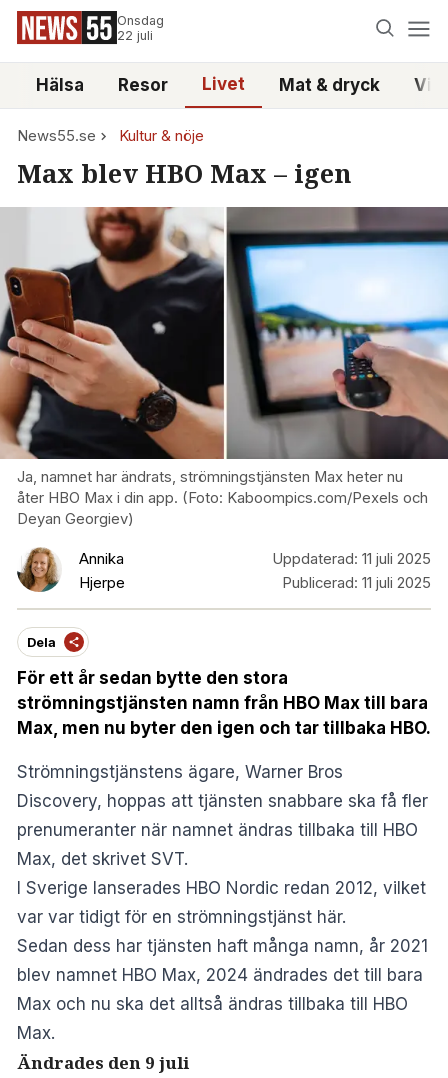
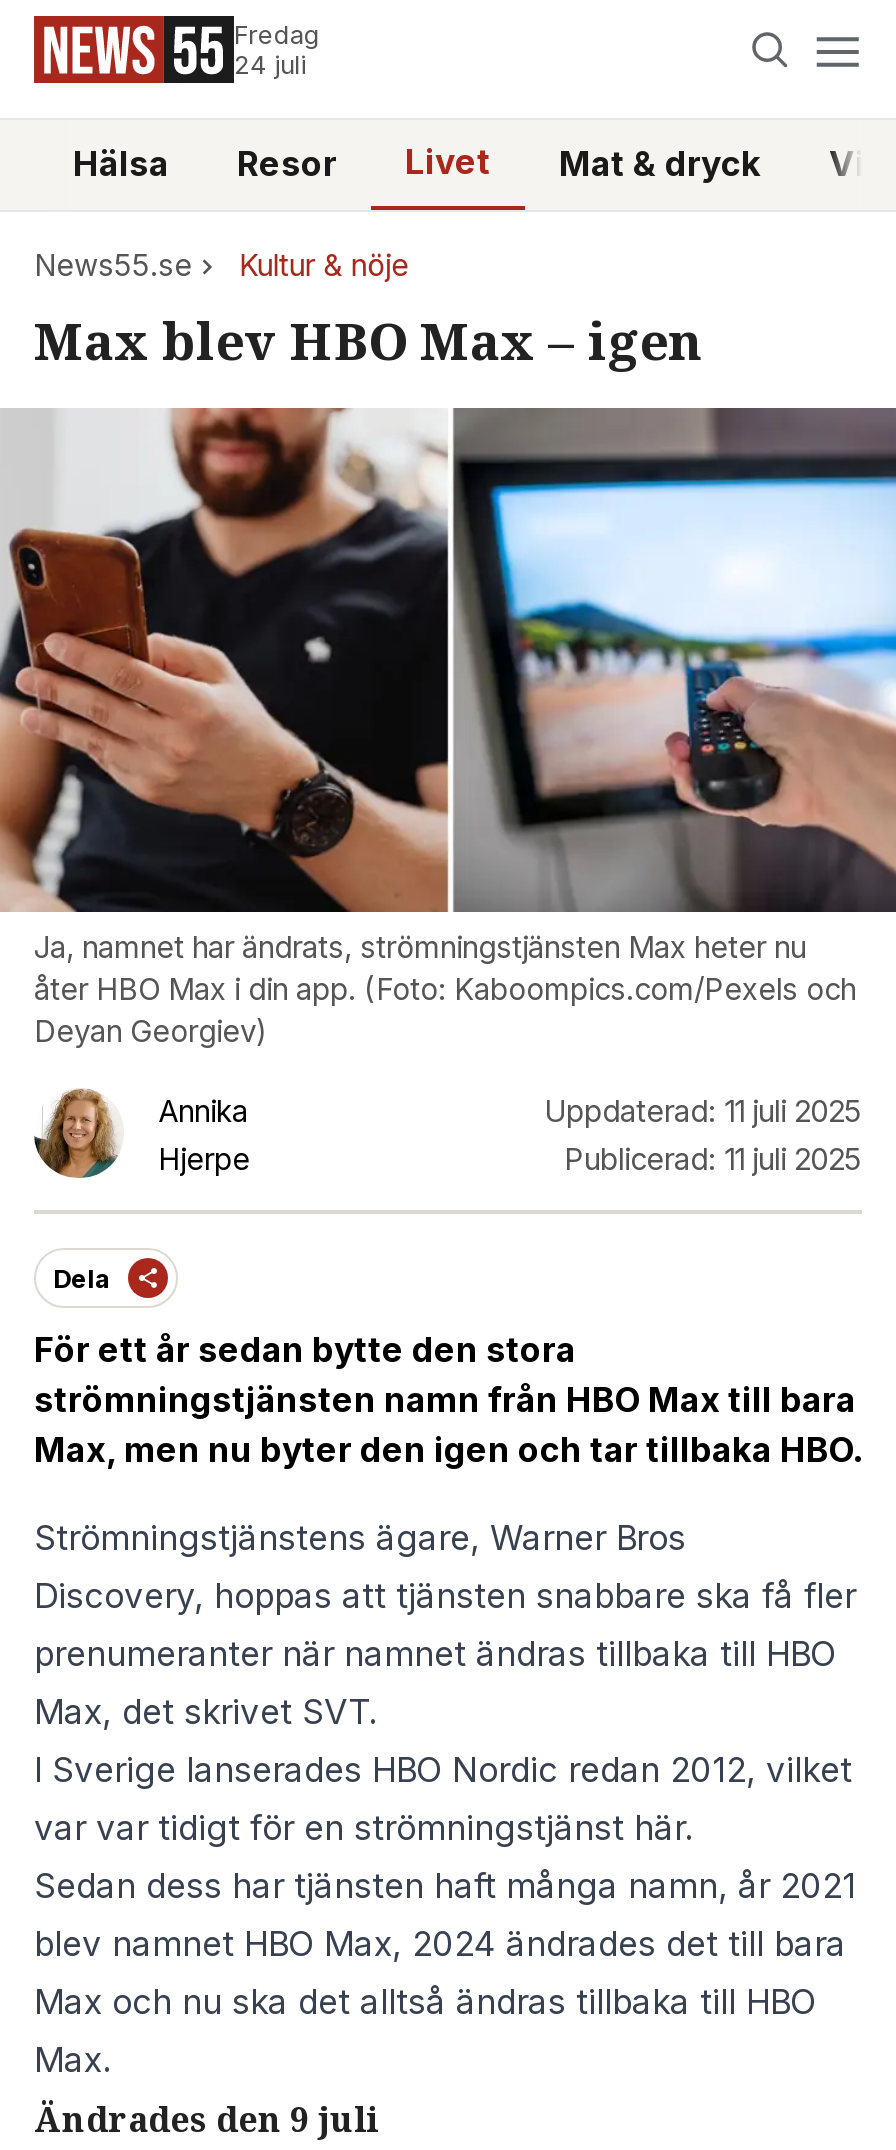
- Onsdag
- 22 juli
+ Fredag
+ 24 juli
